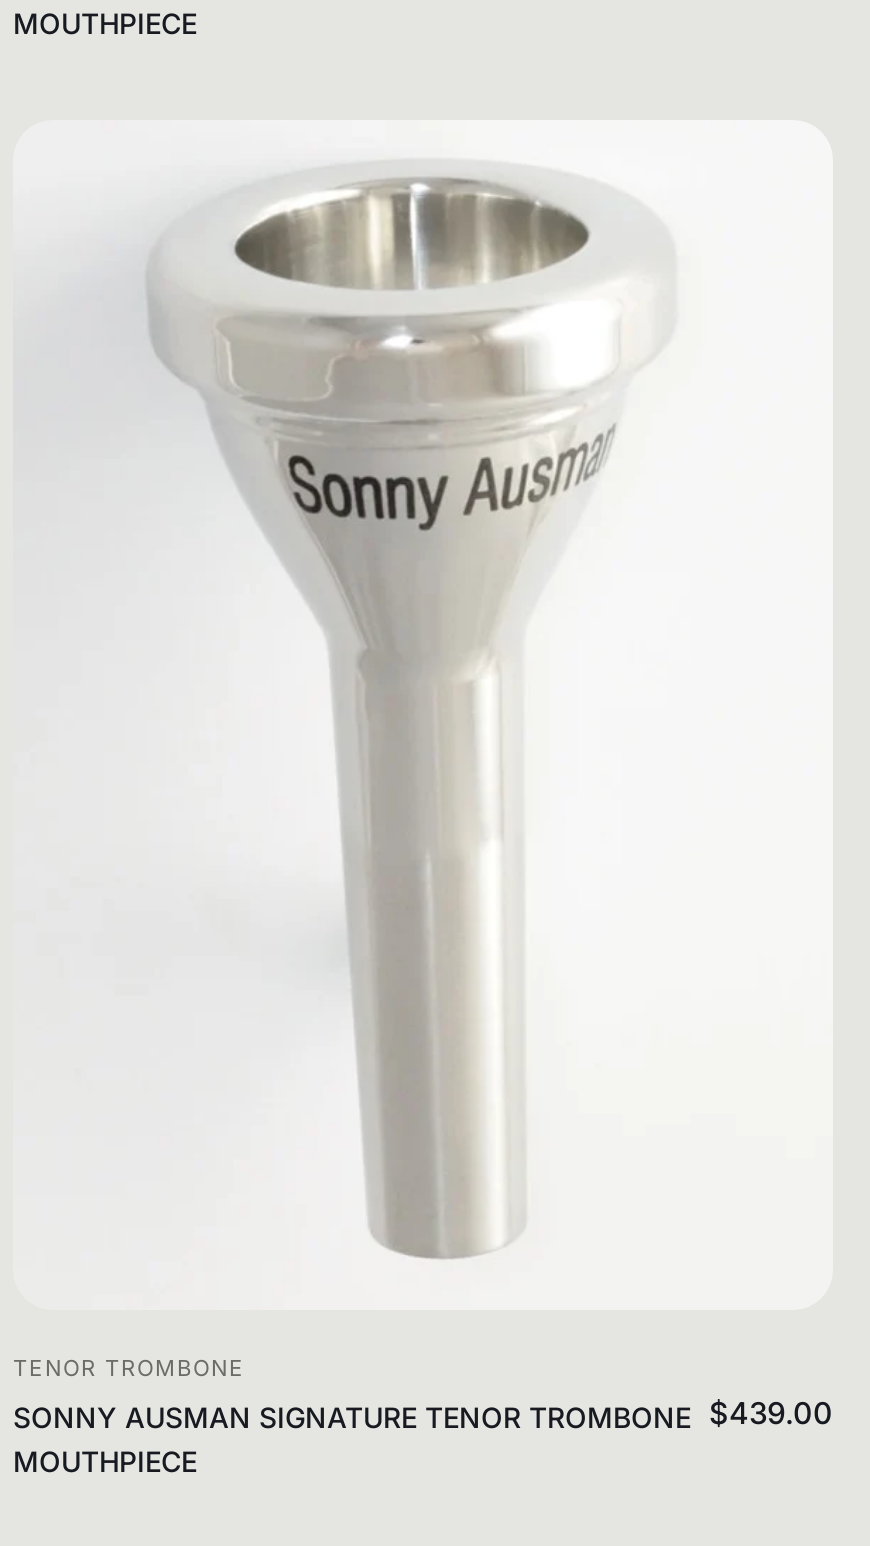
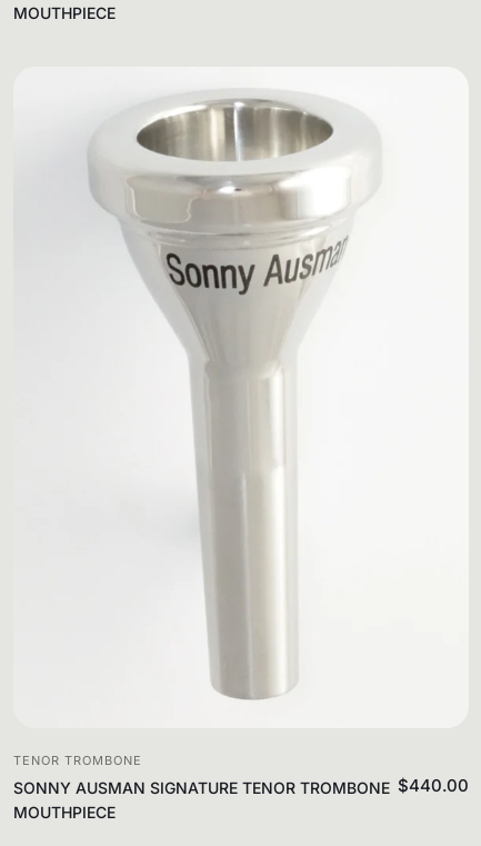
- SONNY AUSMAN SIGNATURE TENOR TROMBONE $439.00
+ SONNY AUSMAN SIGNATURE TENOR TROMBONE $440.00
